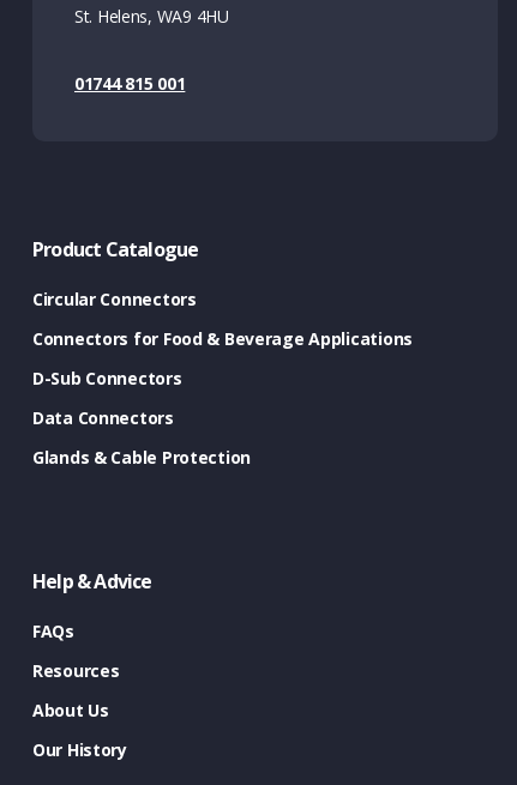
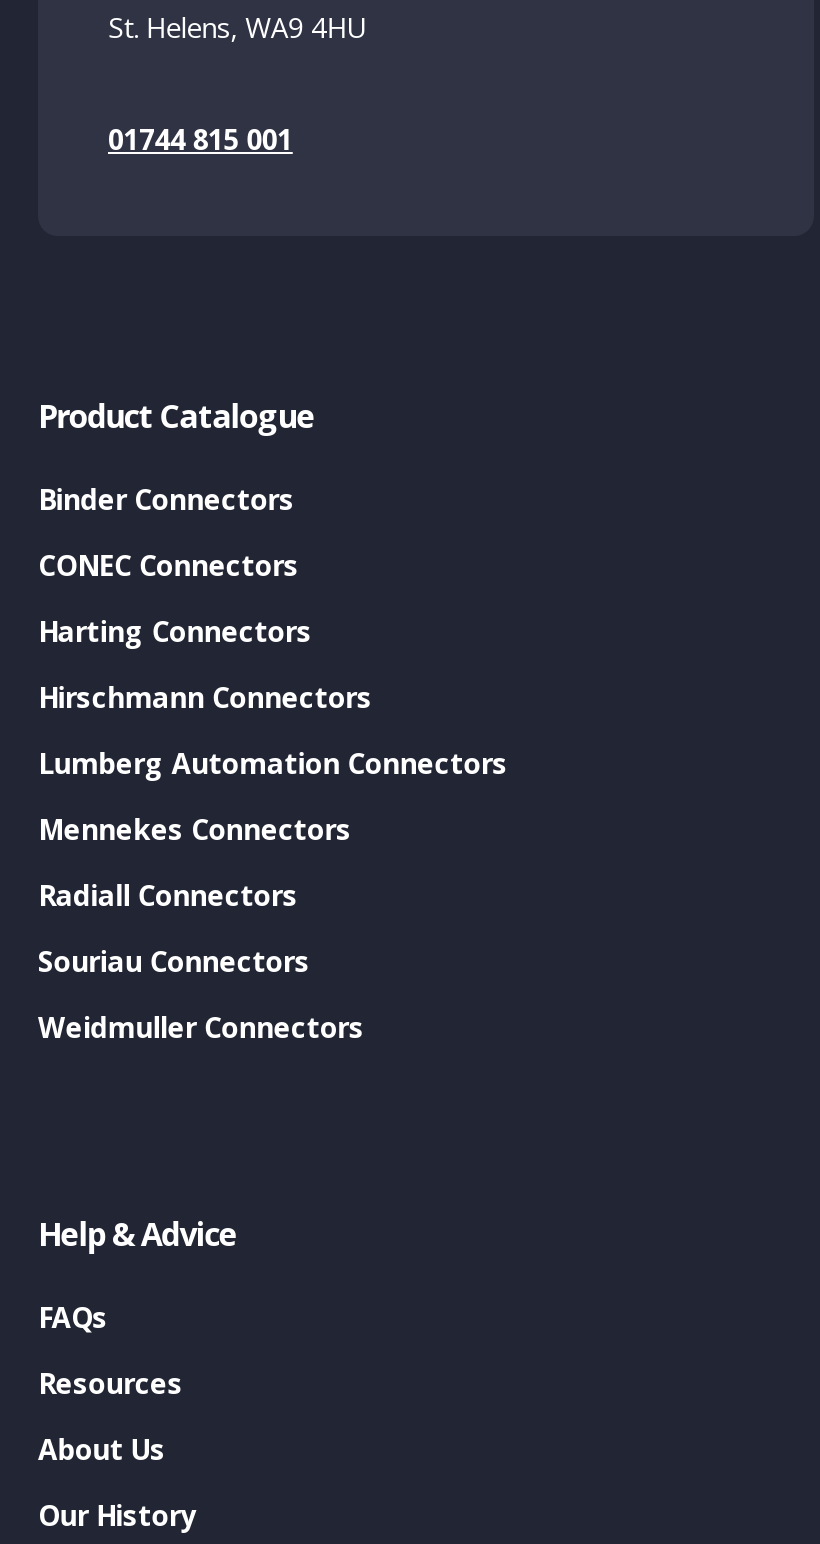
- Circular Connectors
- Connectors for Food & Beverage Applications
- D-Sub Connectors
- Data Connectors
- Glands & Cable Protection
+ Binder Connectors
+ CONEC Connectors
+ Harting Connectors
+ Hirschmann Connectors
+ Lumberg Automation Connectors
+ Mennekes Connectors
+ Radiall Connectors
+ Souriau Connectors
+ Weidmuller Connectors
